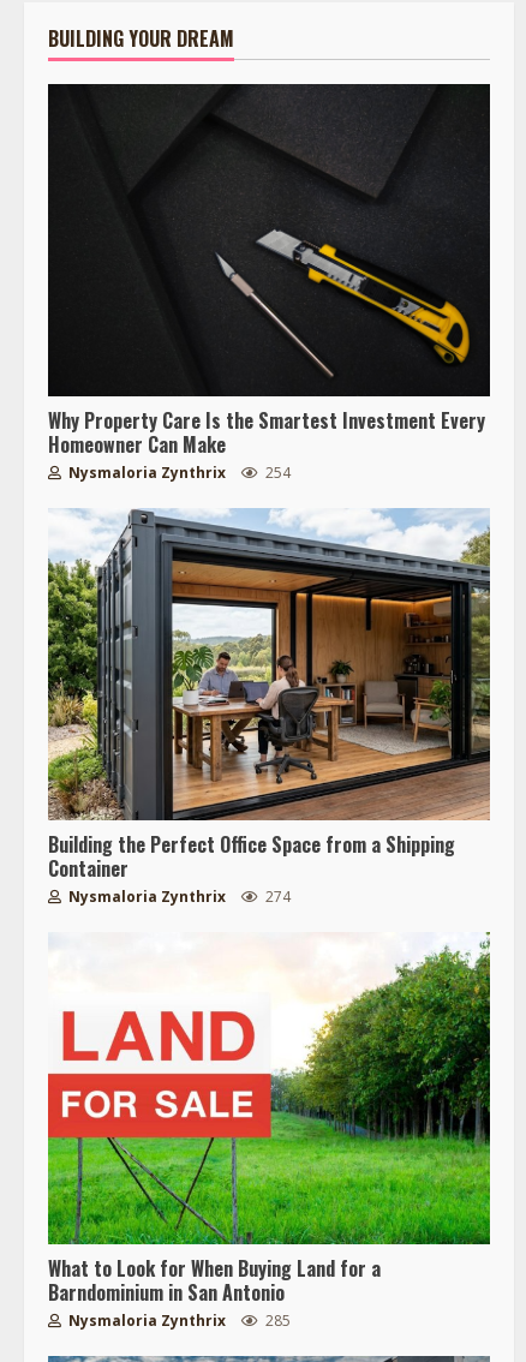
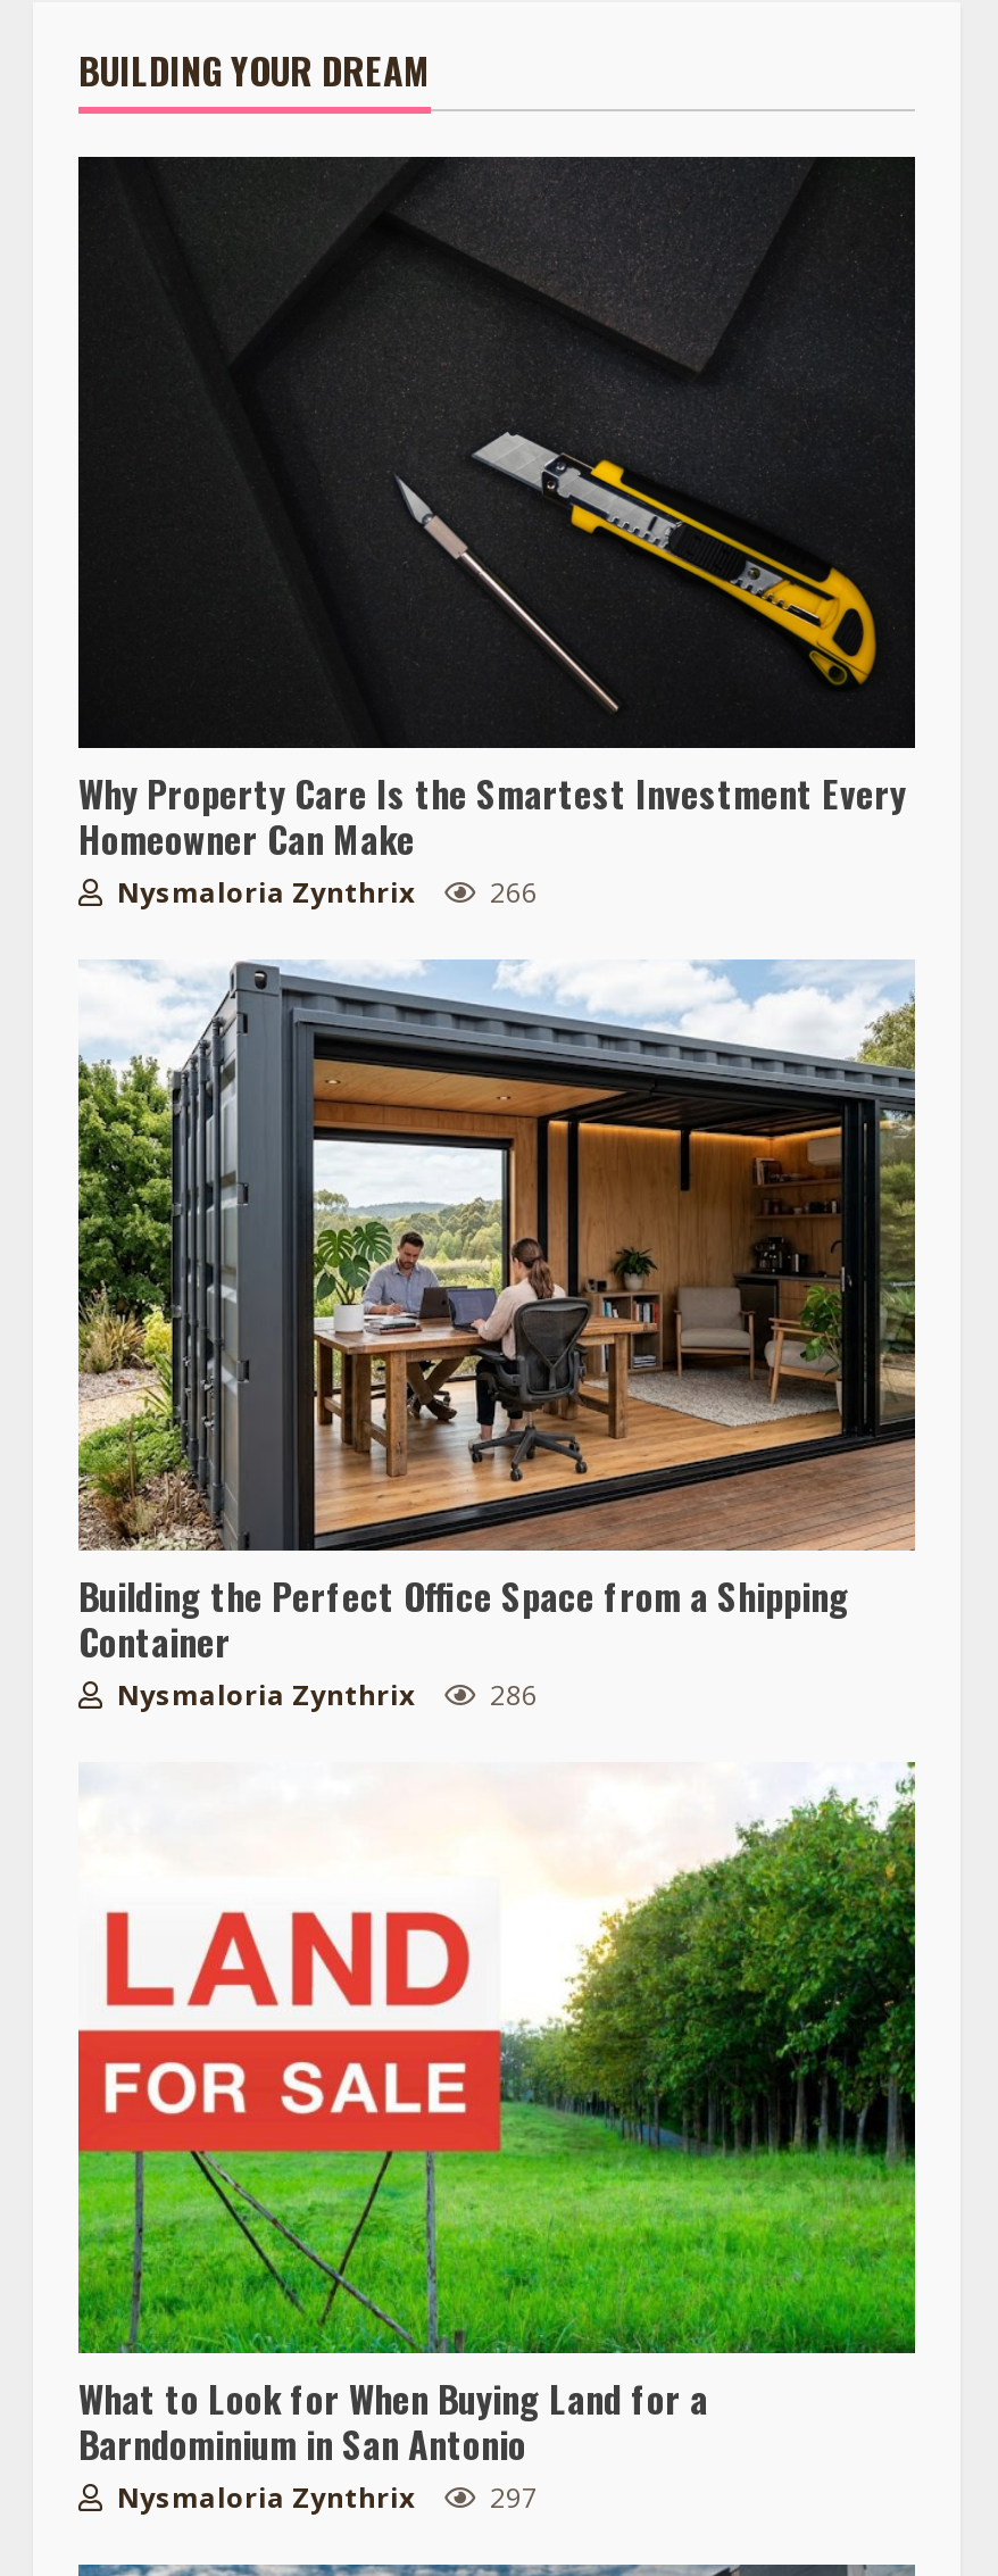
- Nysmaloria Zynthrix 254
+ Nysmaloria Zynthrix 266

- Nysmaloria Zynthrix 274
+ Nysmaloria Zynthrix 286

- Nysmaloria Zynthrix 285
+ Nysmaloria Zynthrix 297
